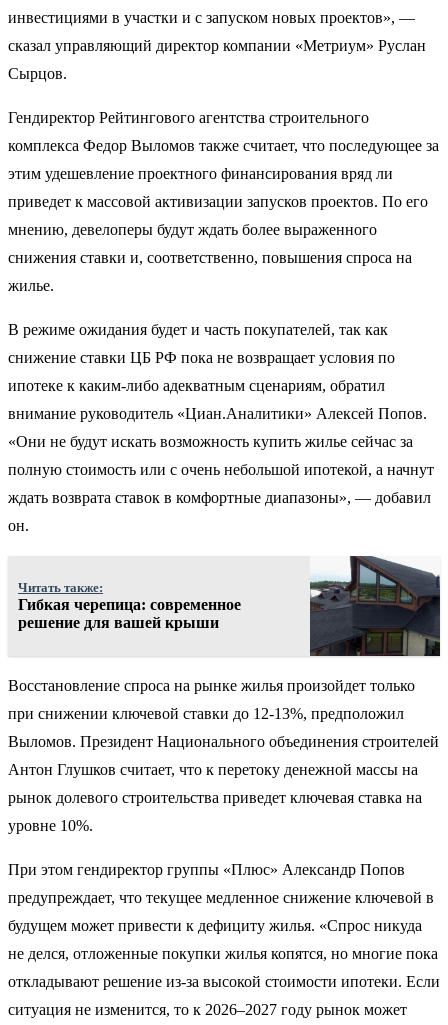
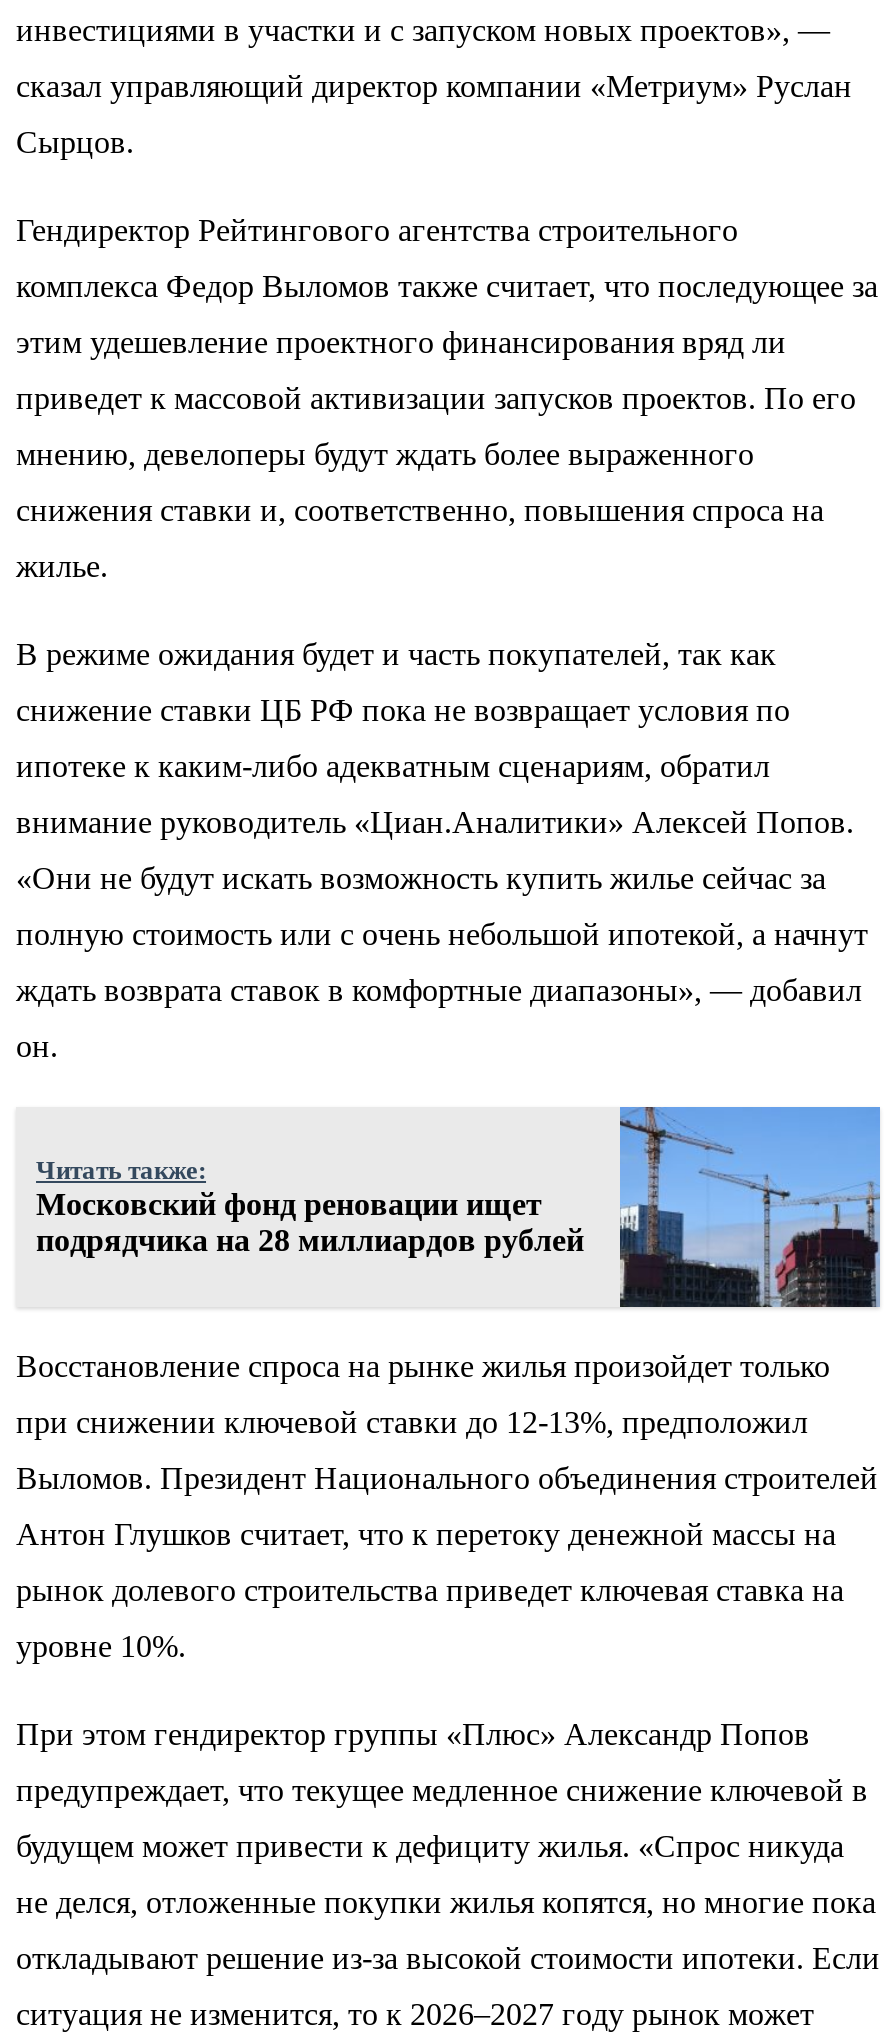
- [image]
+ [image]

- Гибкая черепица: современное
- решение для вашей крыши
+ Московский фонд реновации ищет
+ подрядчика на 28 миллиардов рублей
